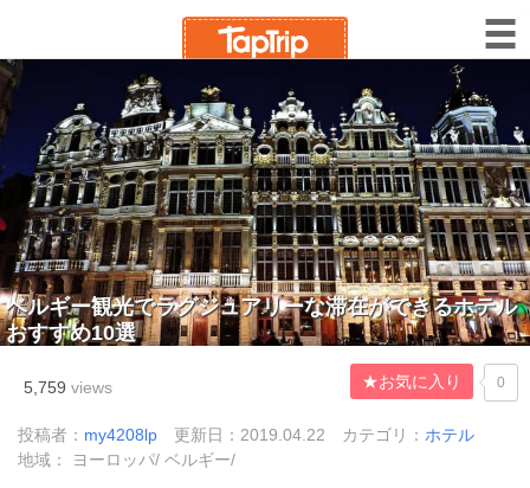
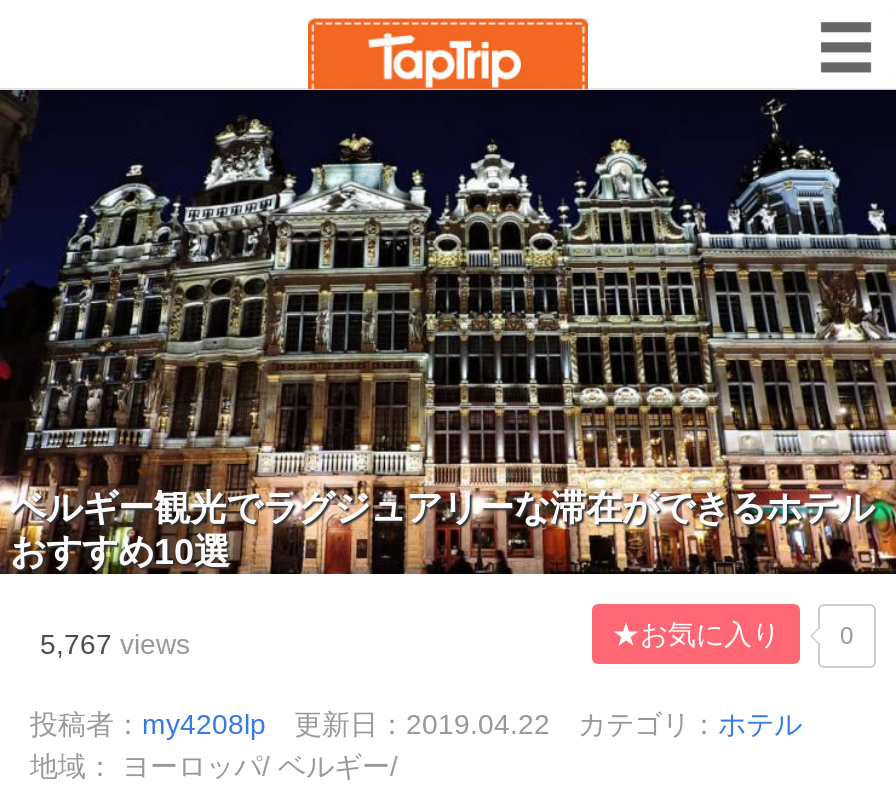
- 5,759 views
+ 5,767 views
